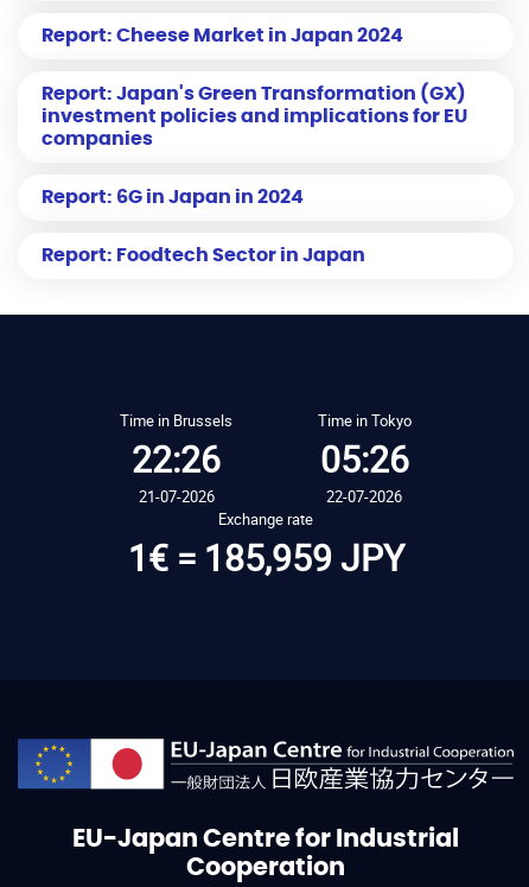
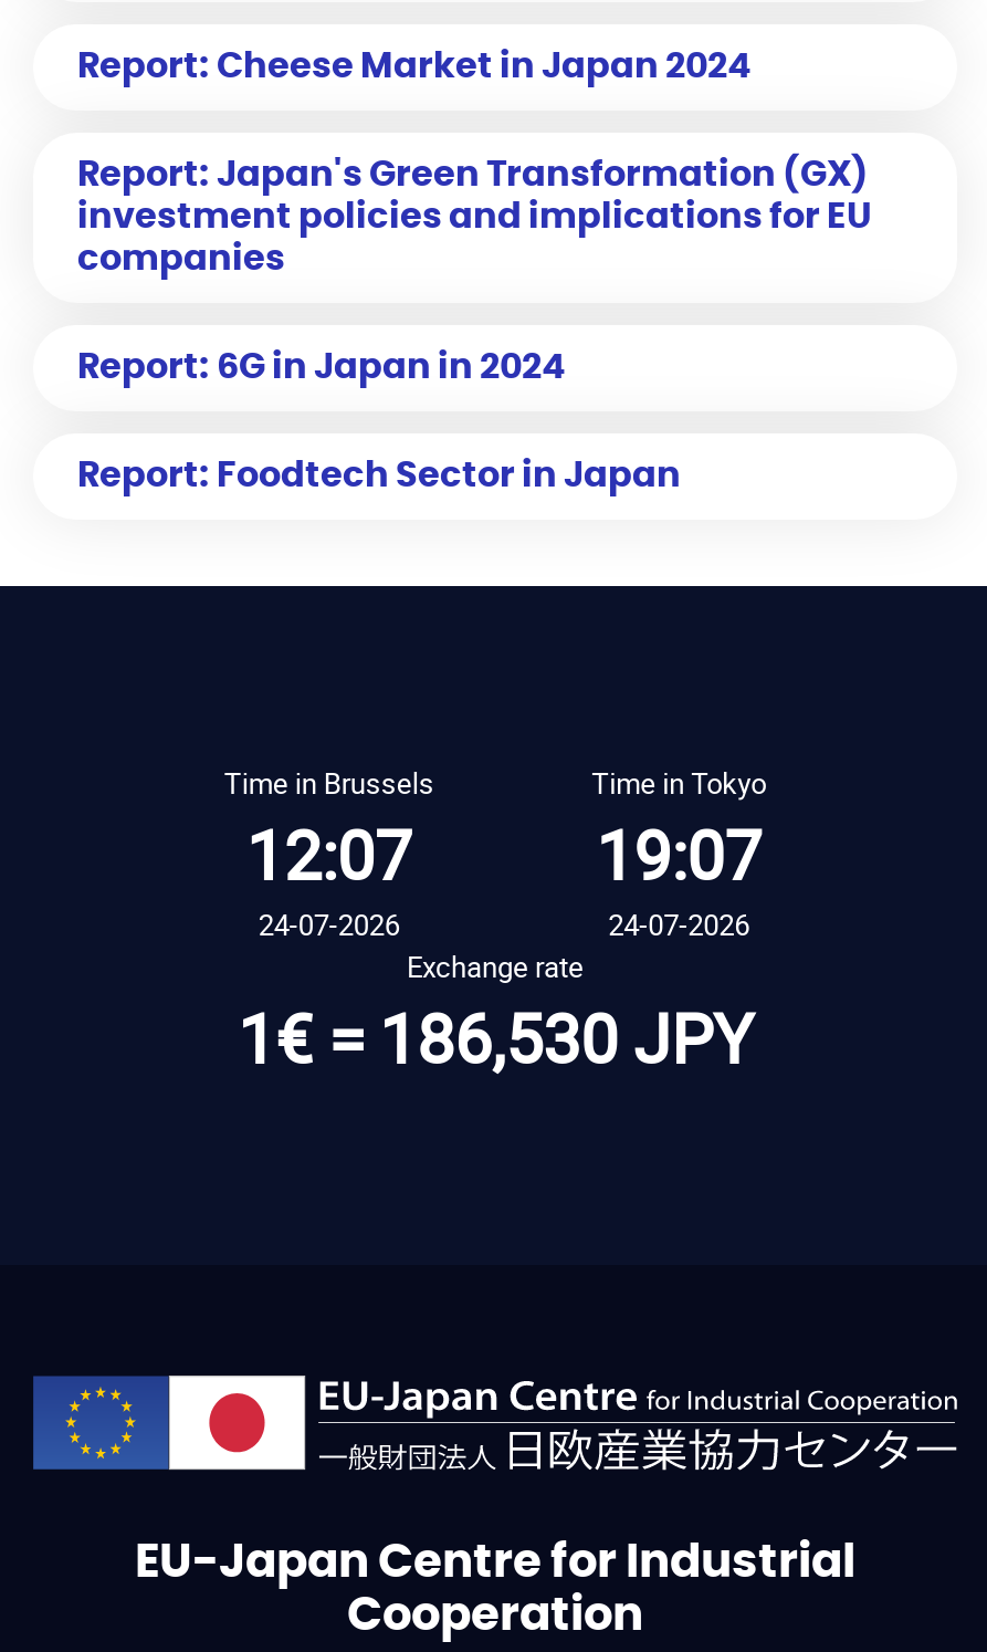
- 22:26
+ 12:07

- 05:26
+ 19:07

- 21-07-2026
+ 24-07-2026

- 22-07-2026
+ 24-07-2026

- 1€ = 185,959 JPY
+ 1€ = 186,530 JPY
